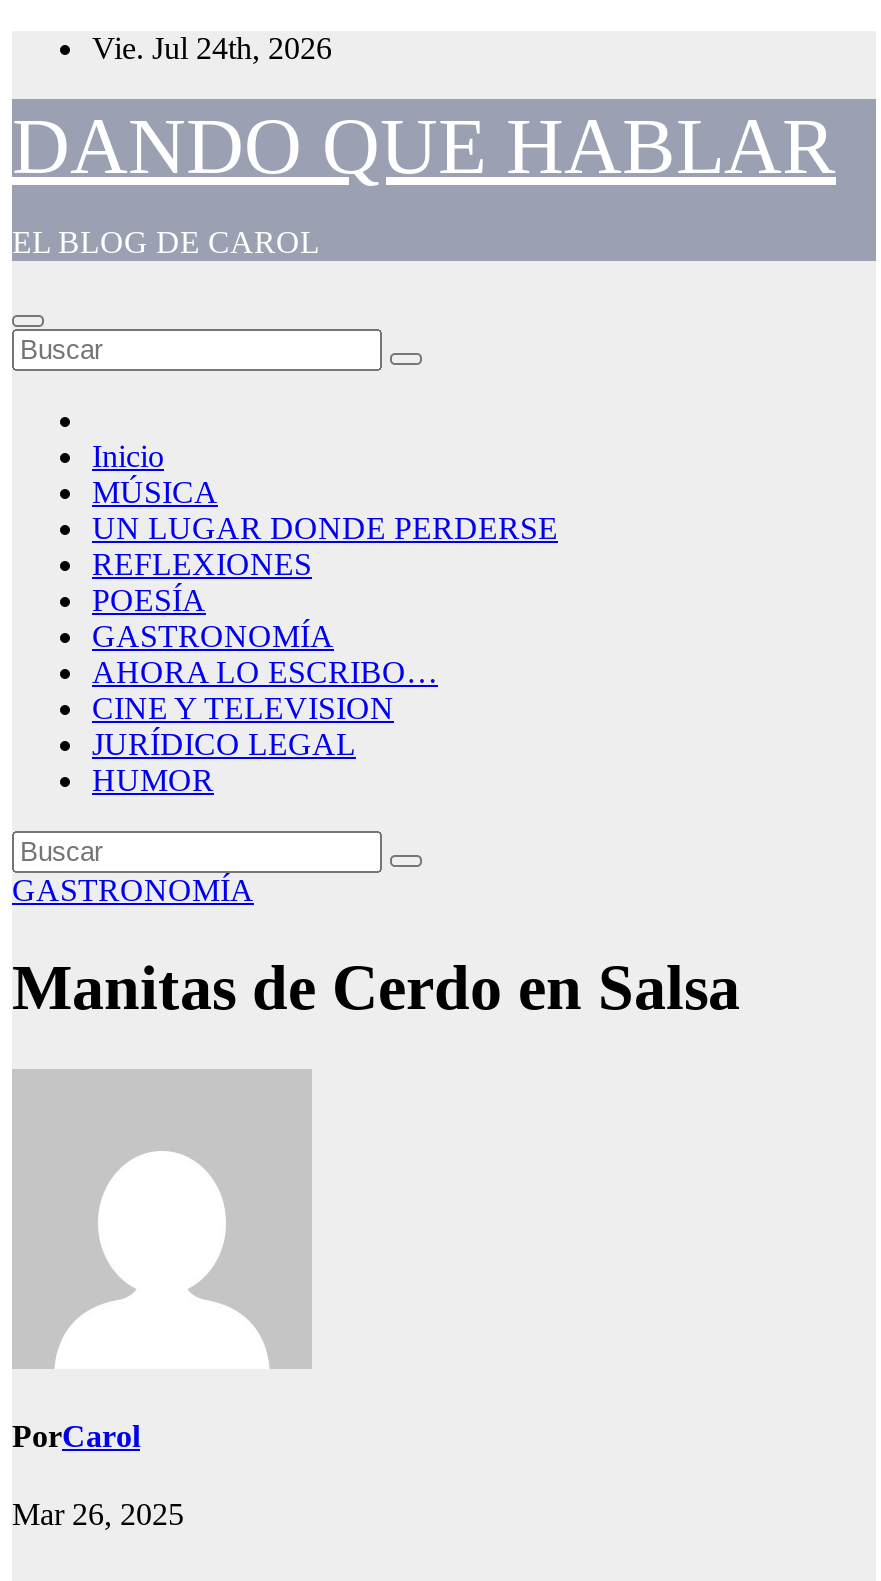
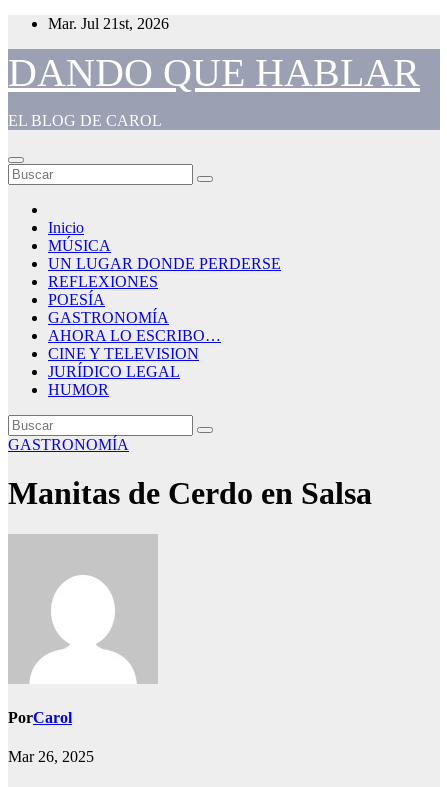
- Vie. Jul 24th, 2026
+ Mar. Jul 21st, 2026
